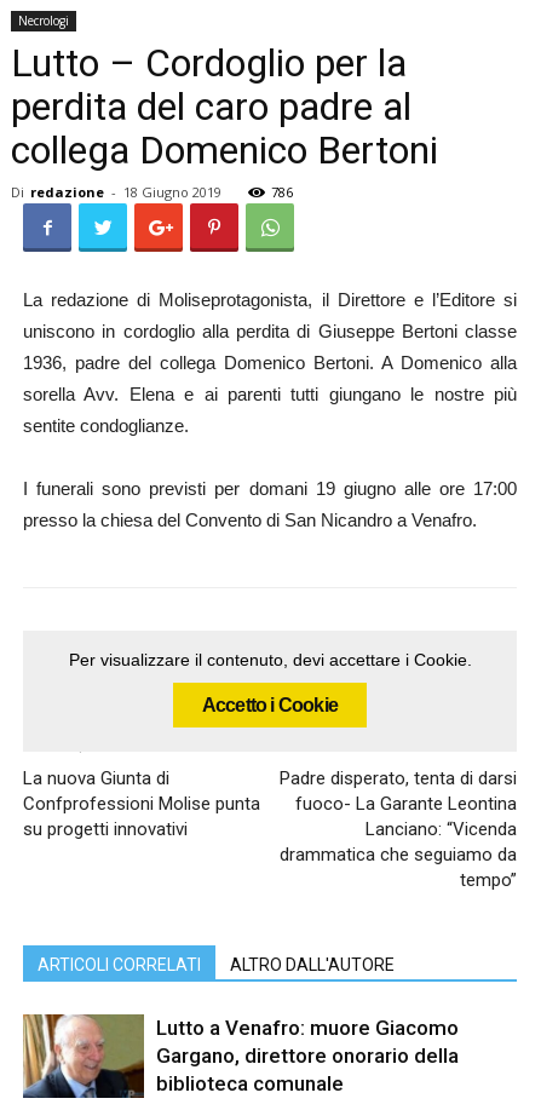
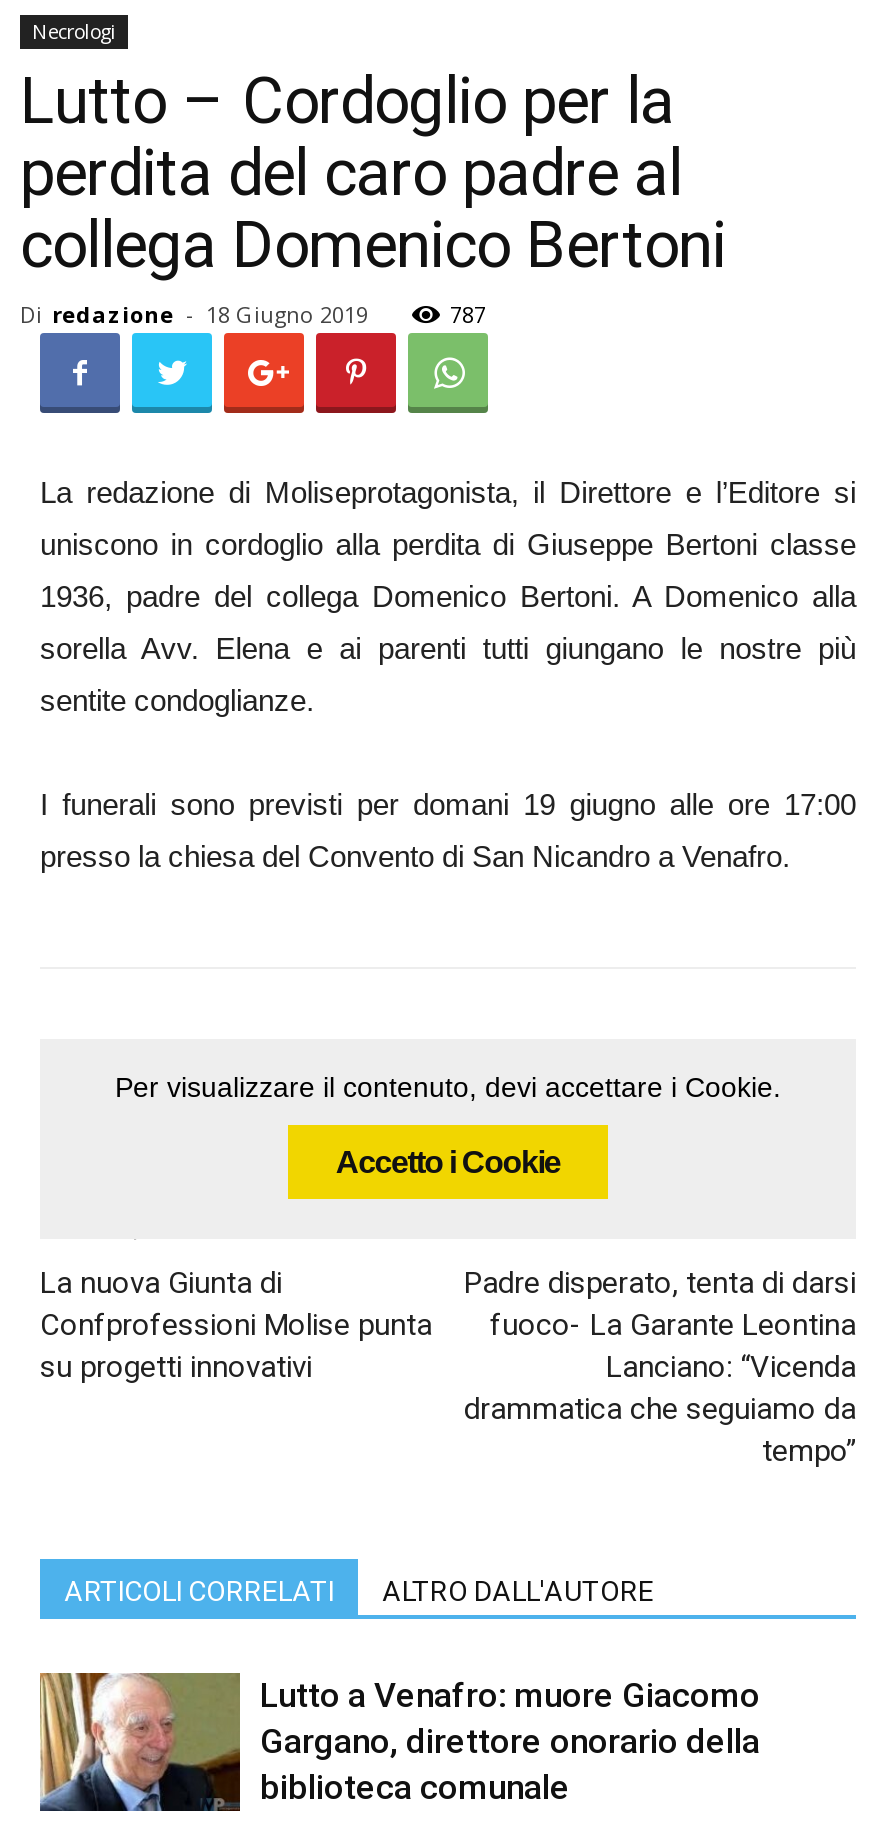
- 786
+ 787
